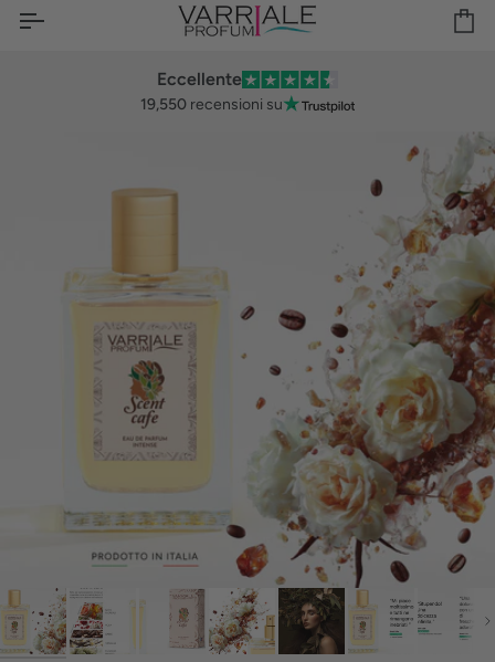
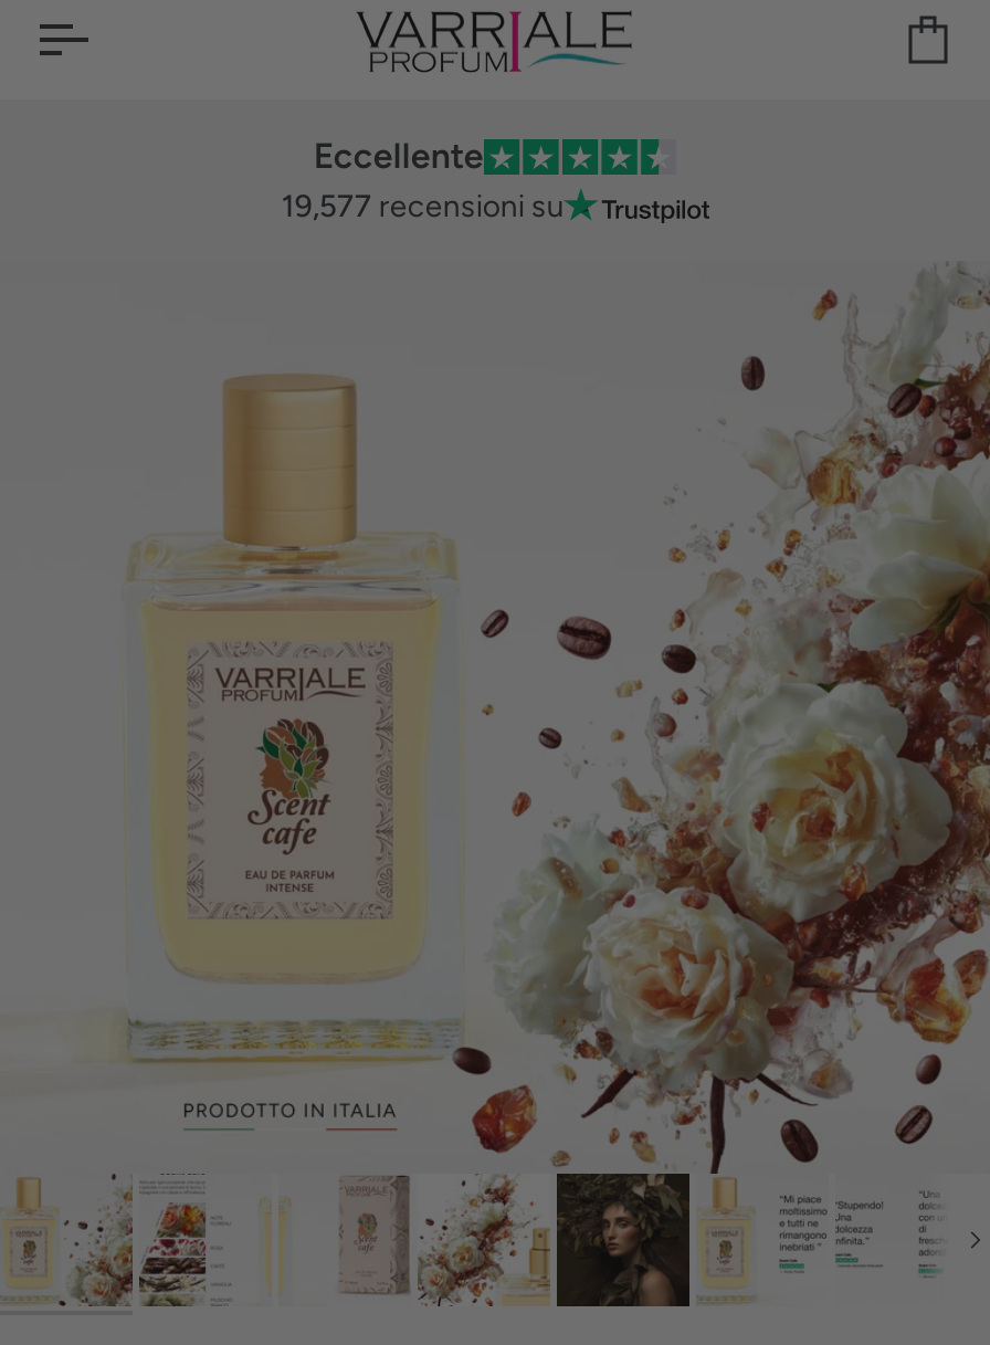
- 19,550 recensioni su
+ 19,577 recensioni su
